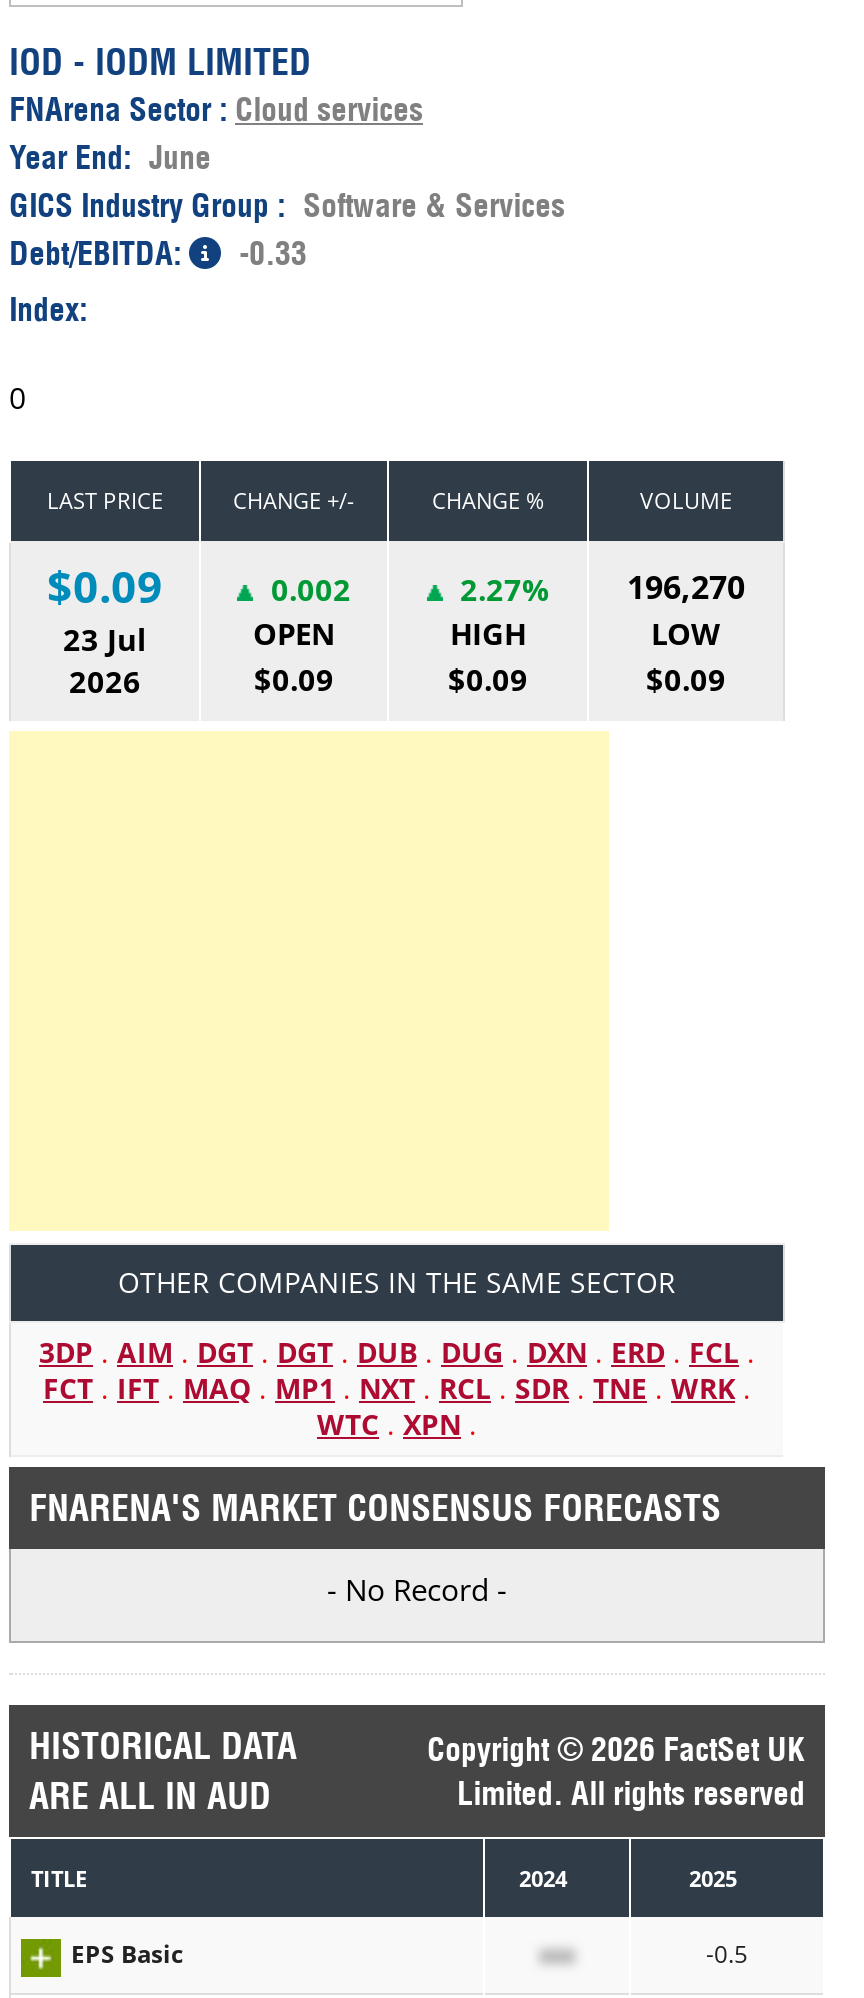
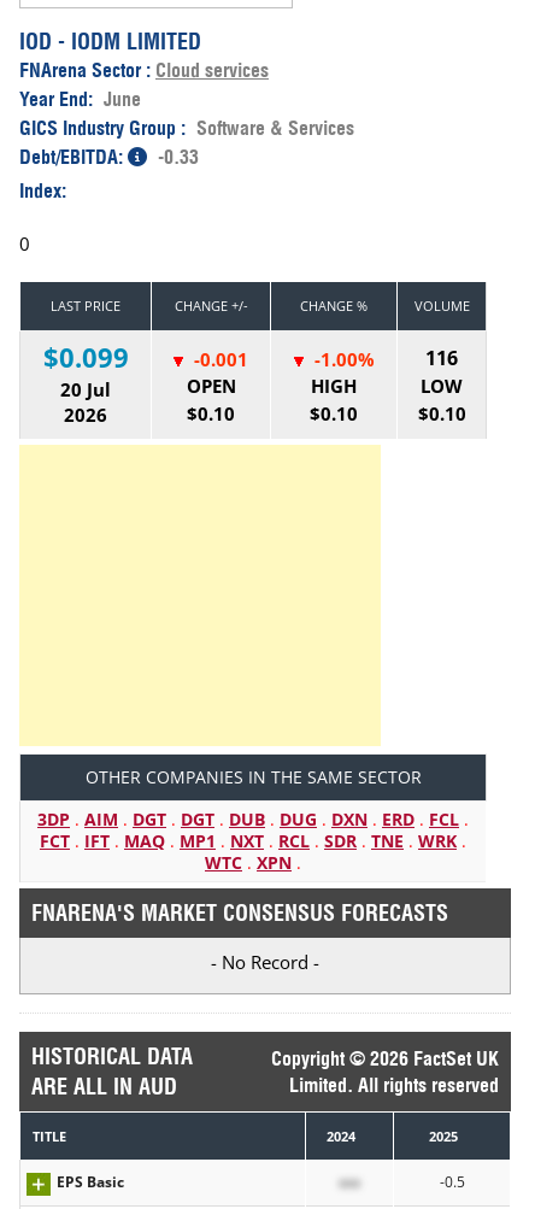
- $0.09
+ $0.099

- 196,270
+ 116

- 0.002
+ -0.001

- 2.27%
+ -1.00%

- 23 Jul
+ 20 Jul

- $0.09
+ $0.10

- $0.09
+ $0.10

- $0.09
+ $0.10
